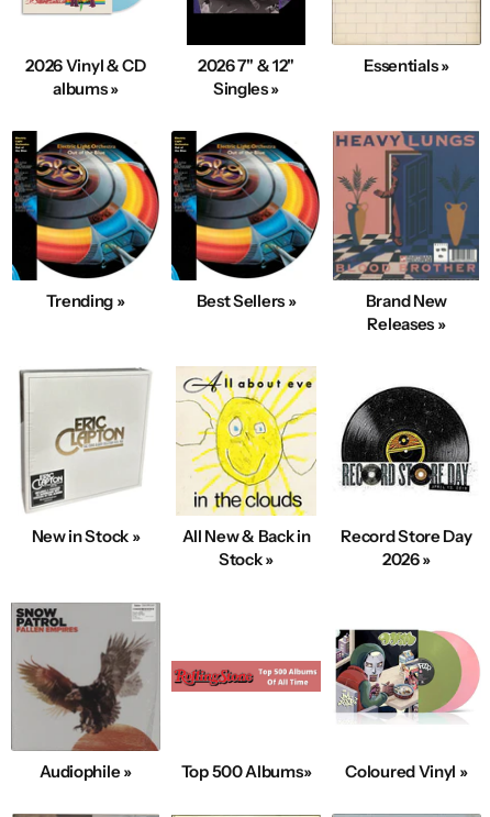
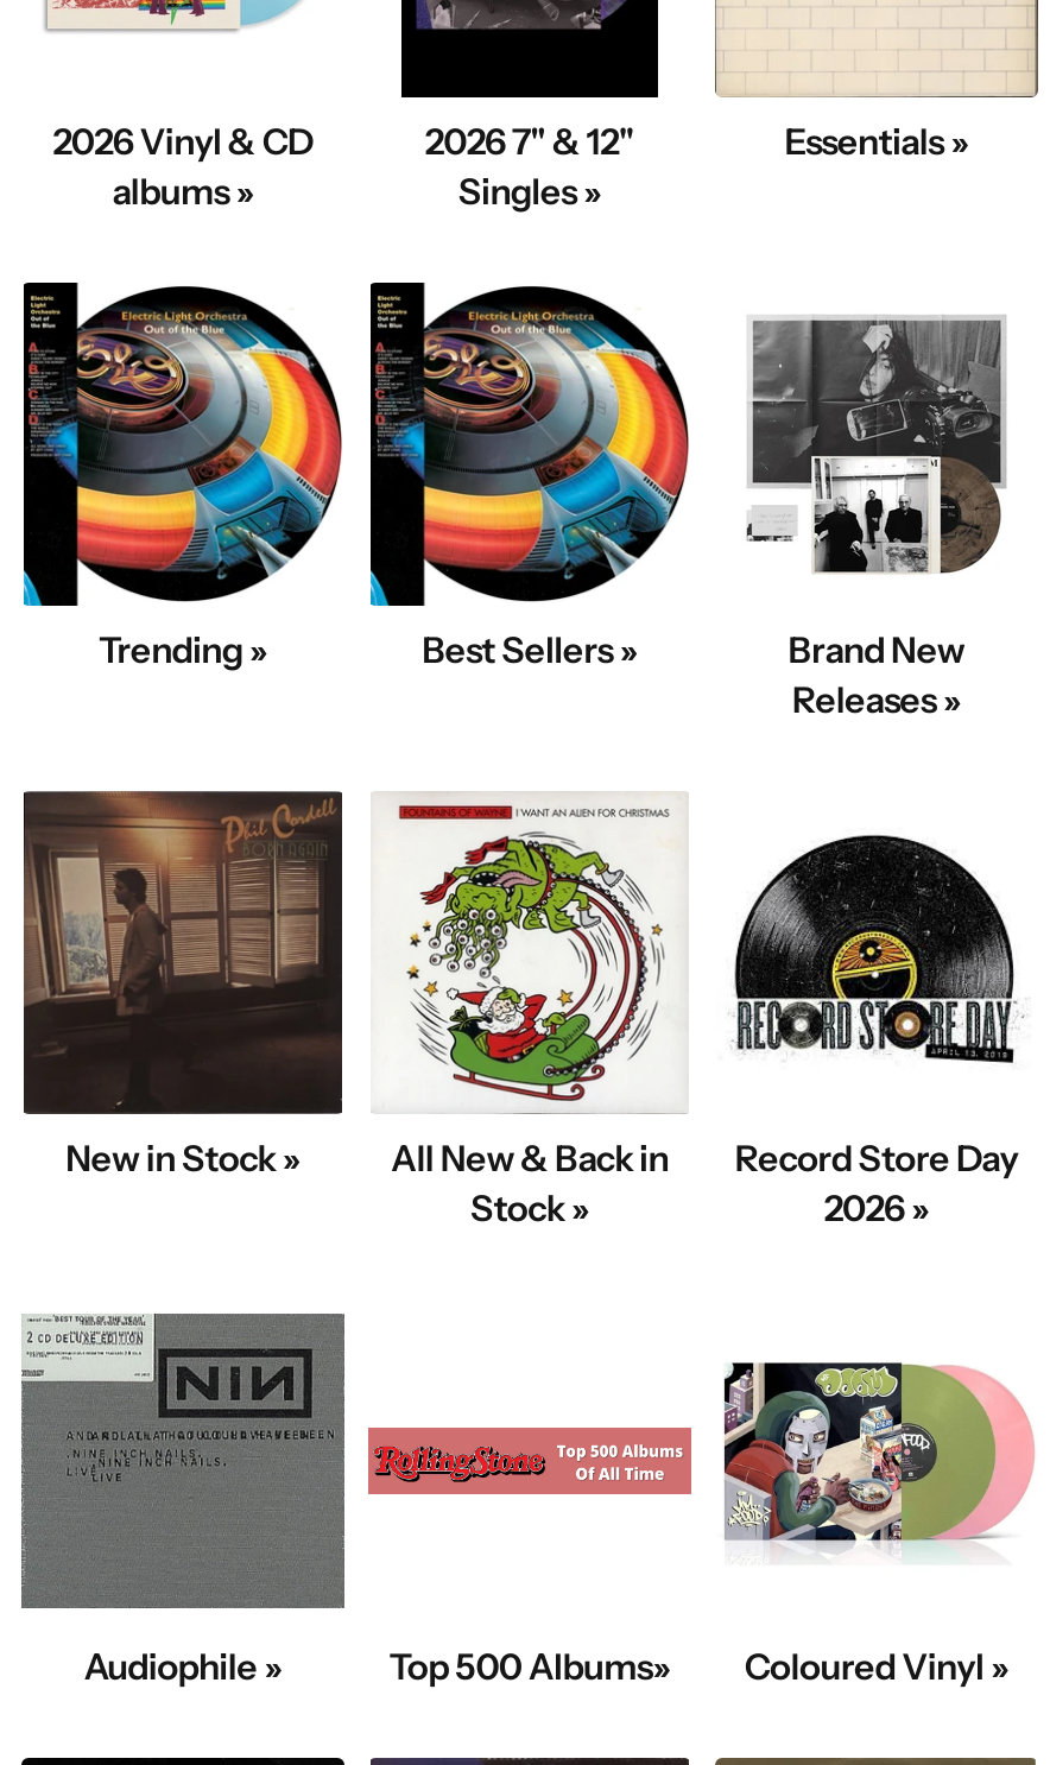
- [image]
+ [image]

- [image]
+ [image]

- [image]
+ [image]

- [image]
+ [image]
